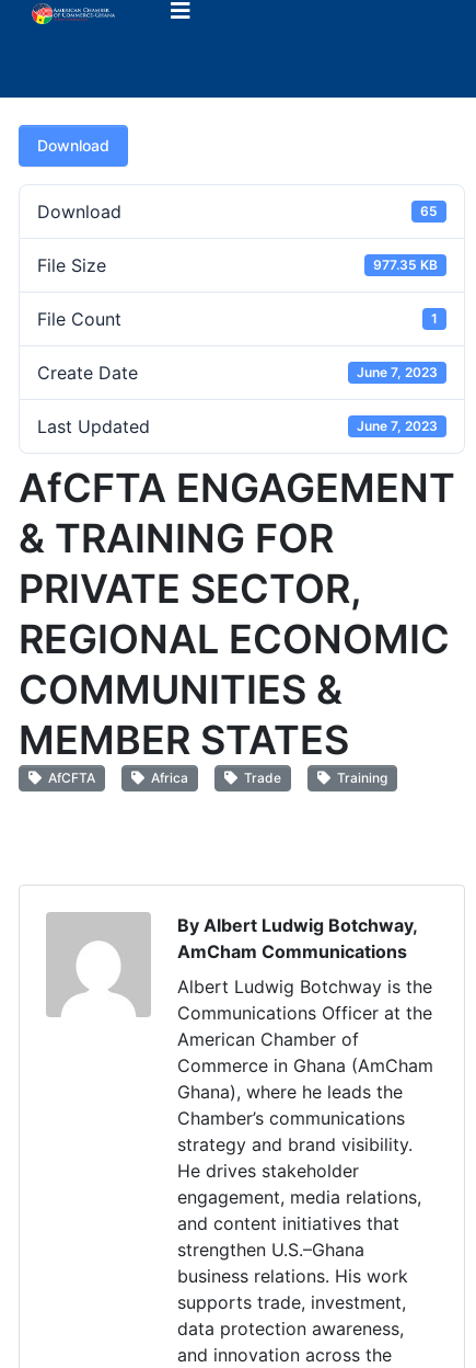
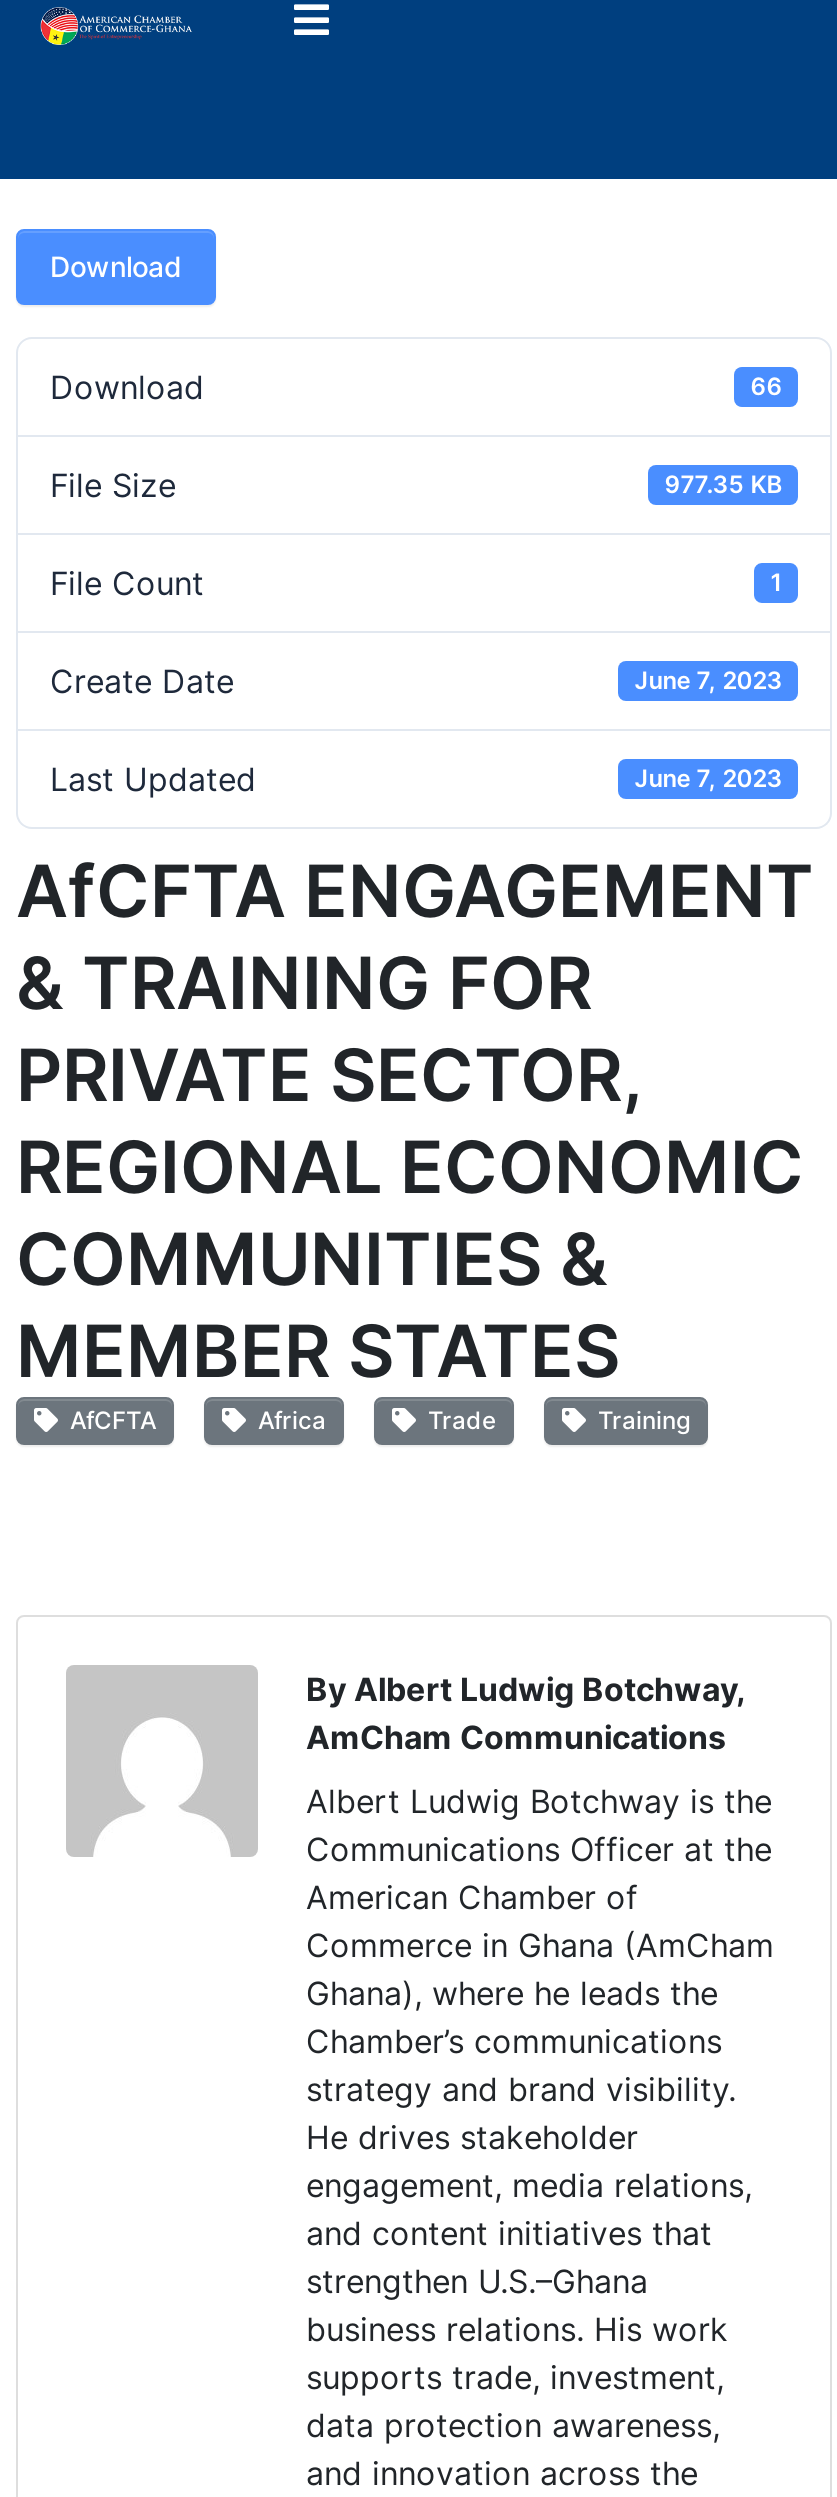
- 65
+ 66
